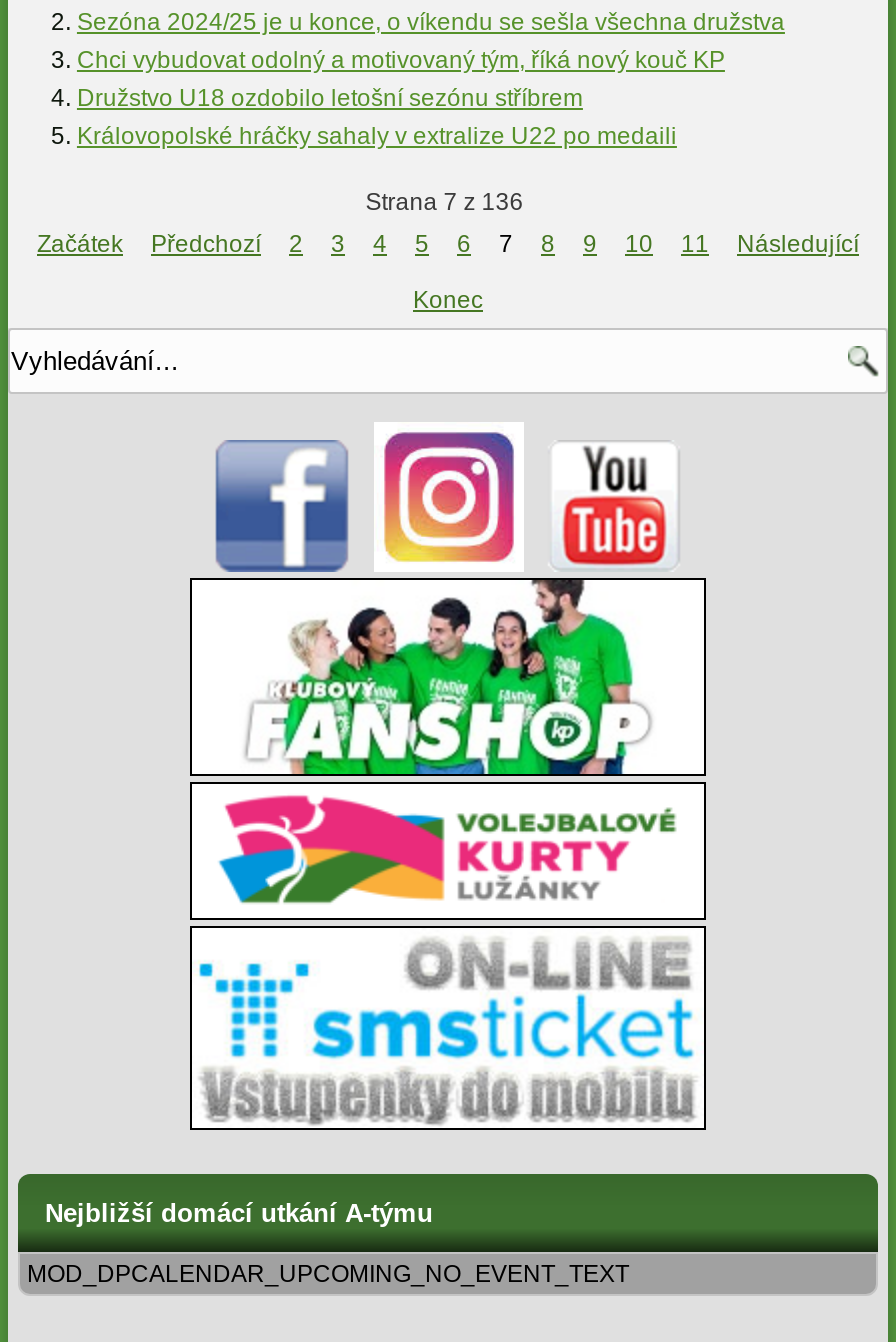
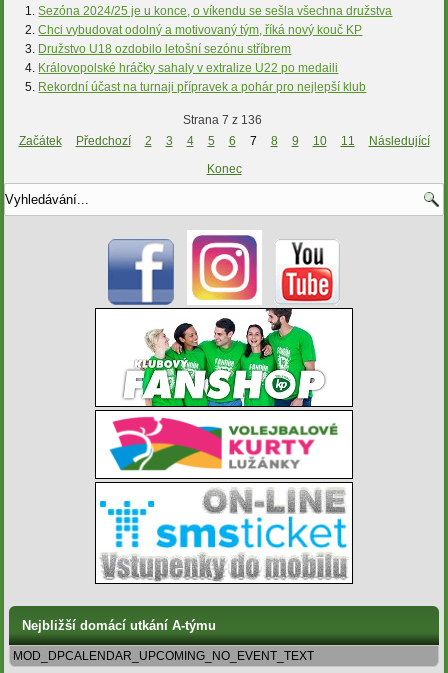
+ Rekordní účast na turnaji přípravek a pohár pro nejlepší klub
